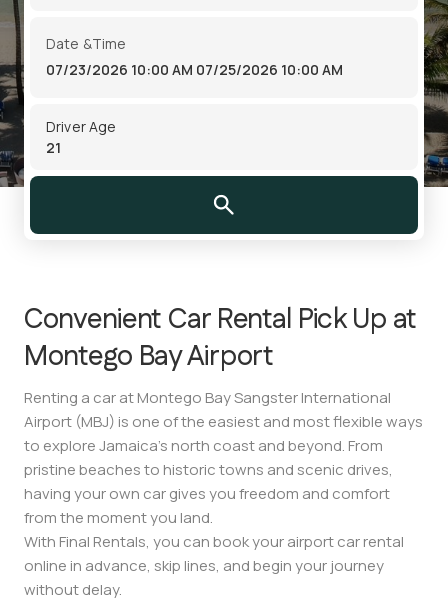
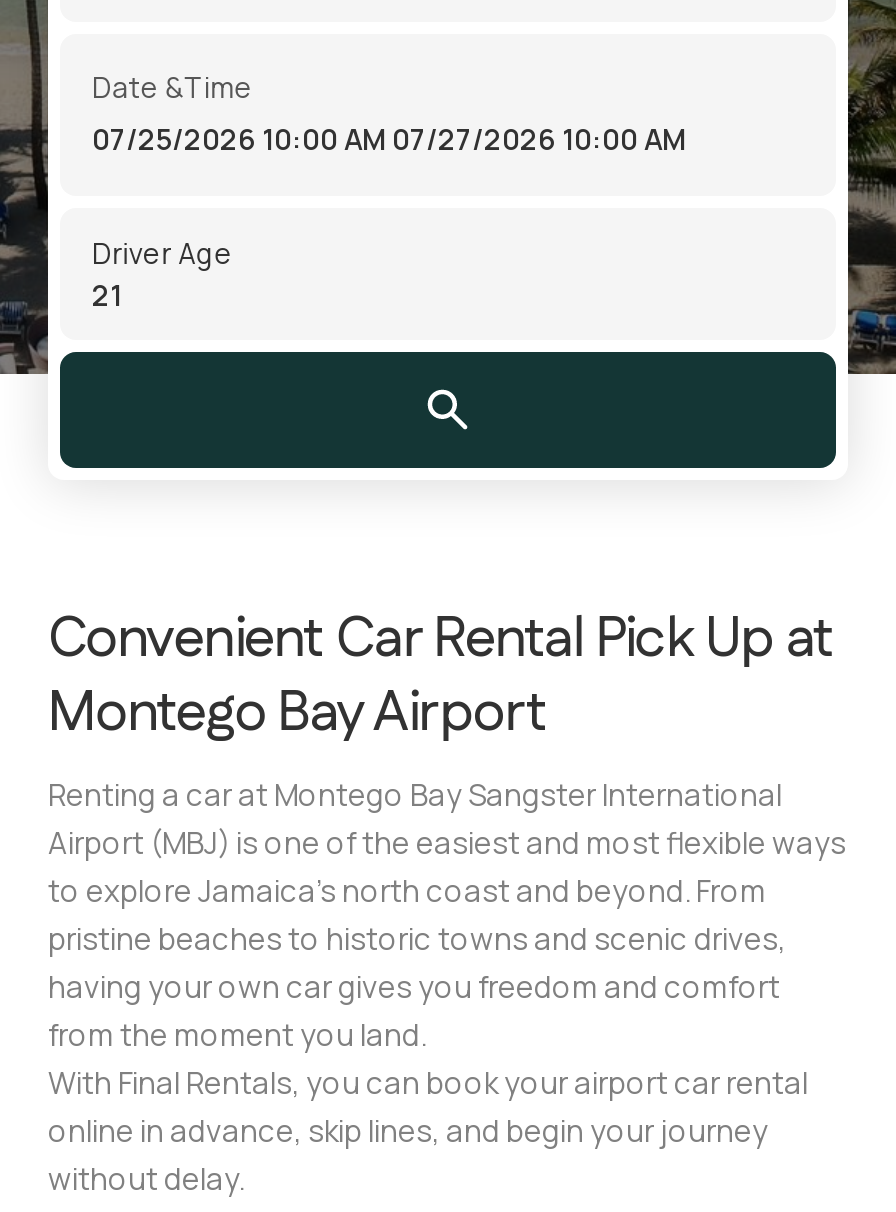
- 07/23/2026 10:00 AM 07/25/2026 10:00 AM
+ 07/25/2026 10:00 AM 07/27/2026 10:00 AM
